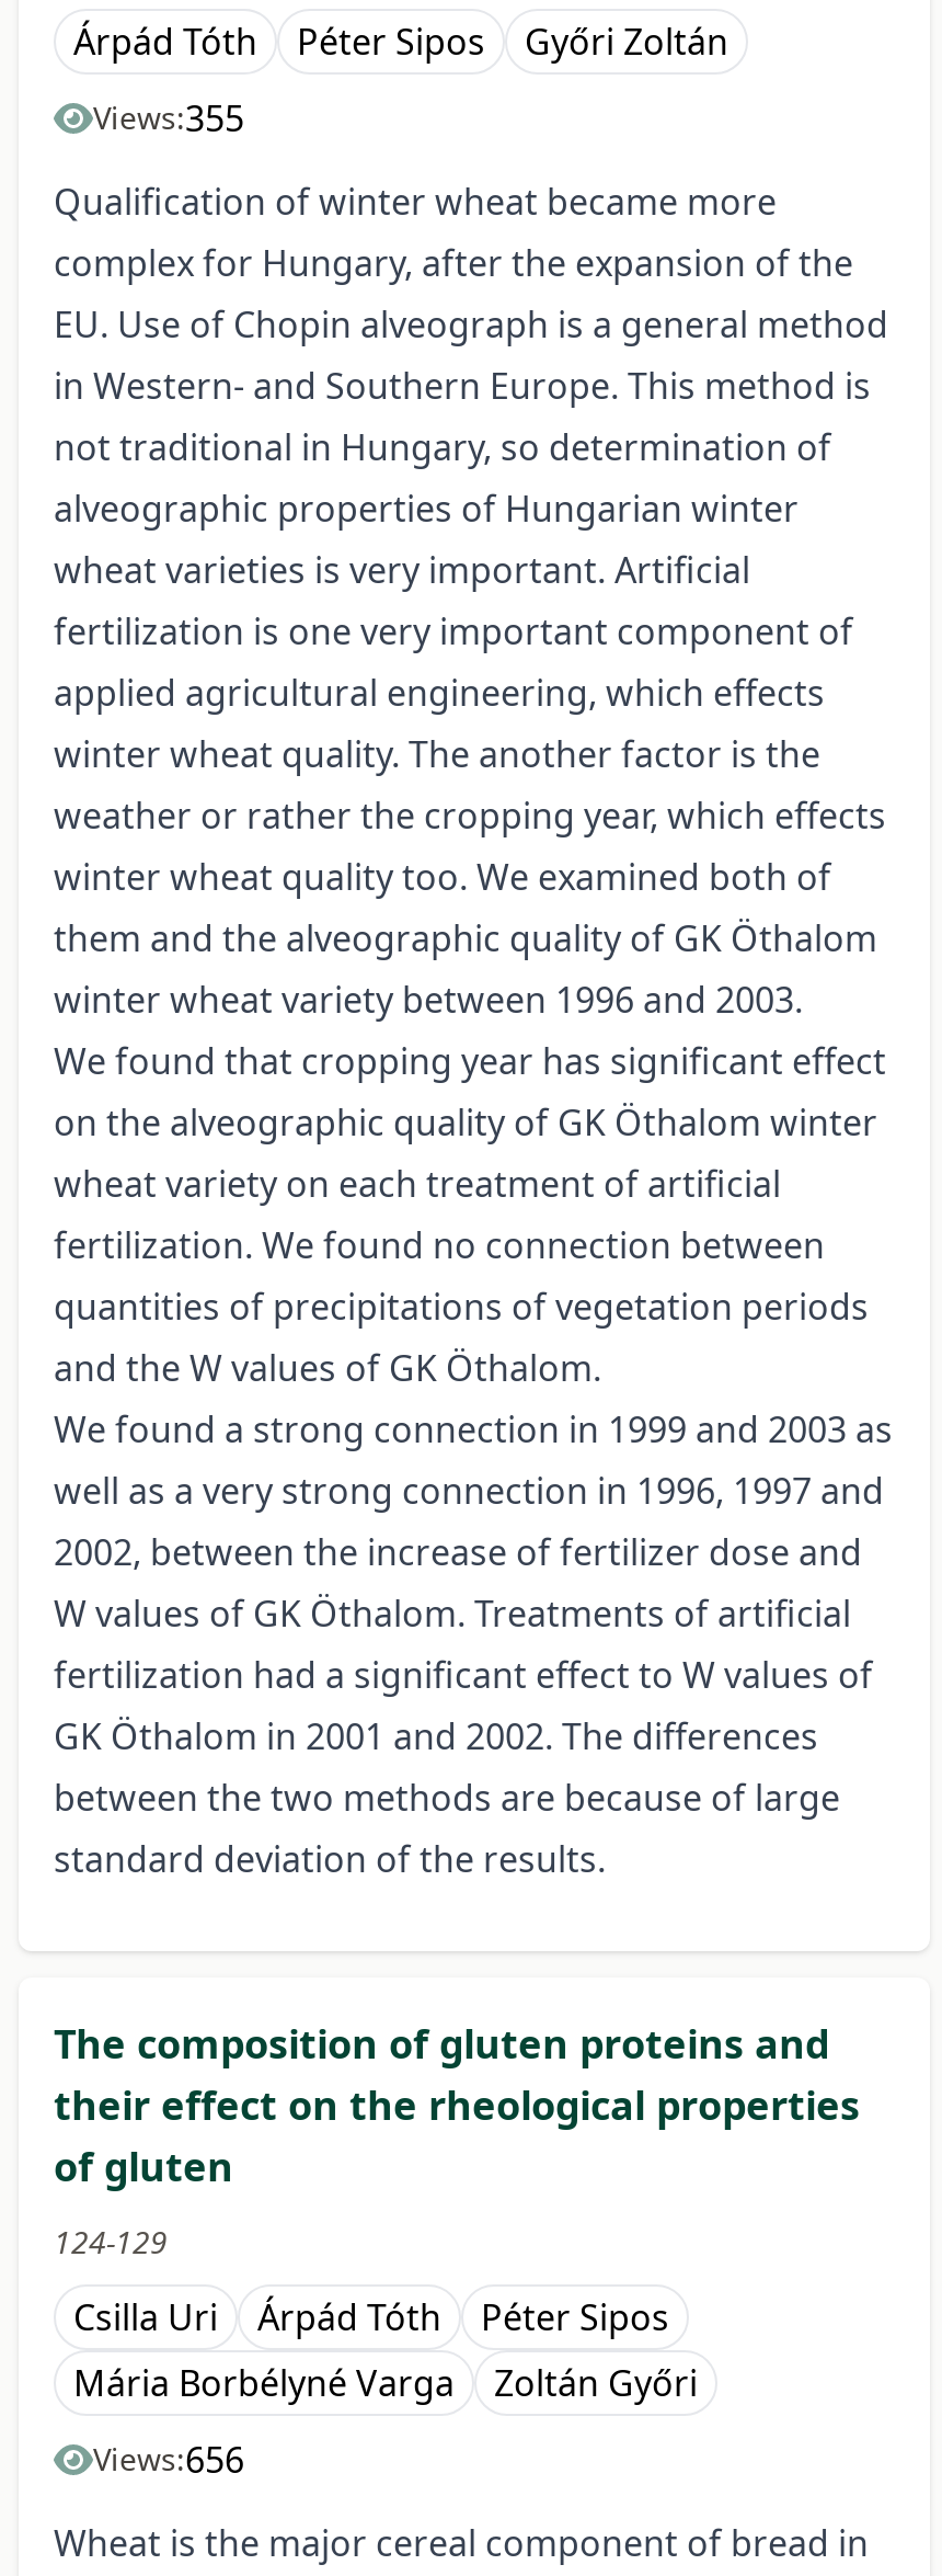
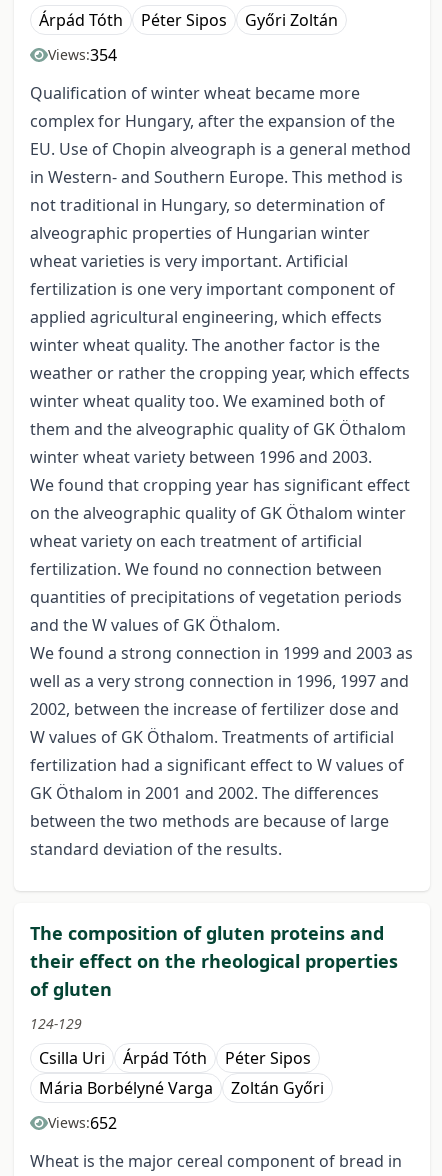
- Views:355
+ Views:354

- Views:656
+ Views:652
